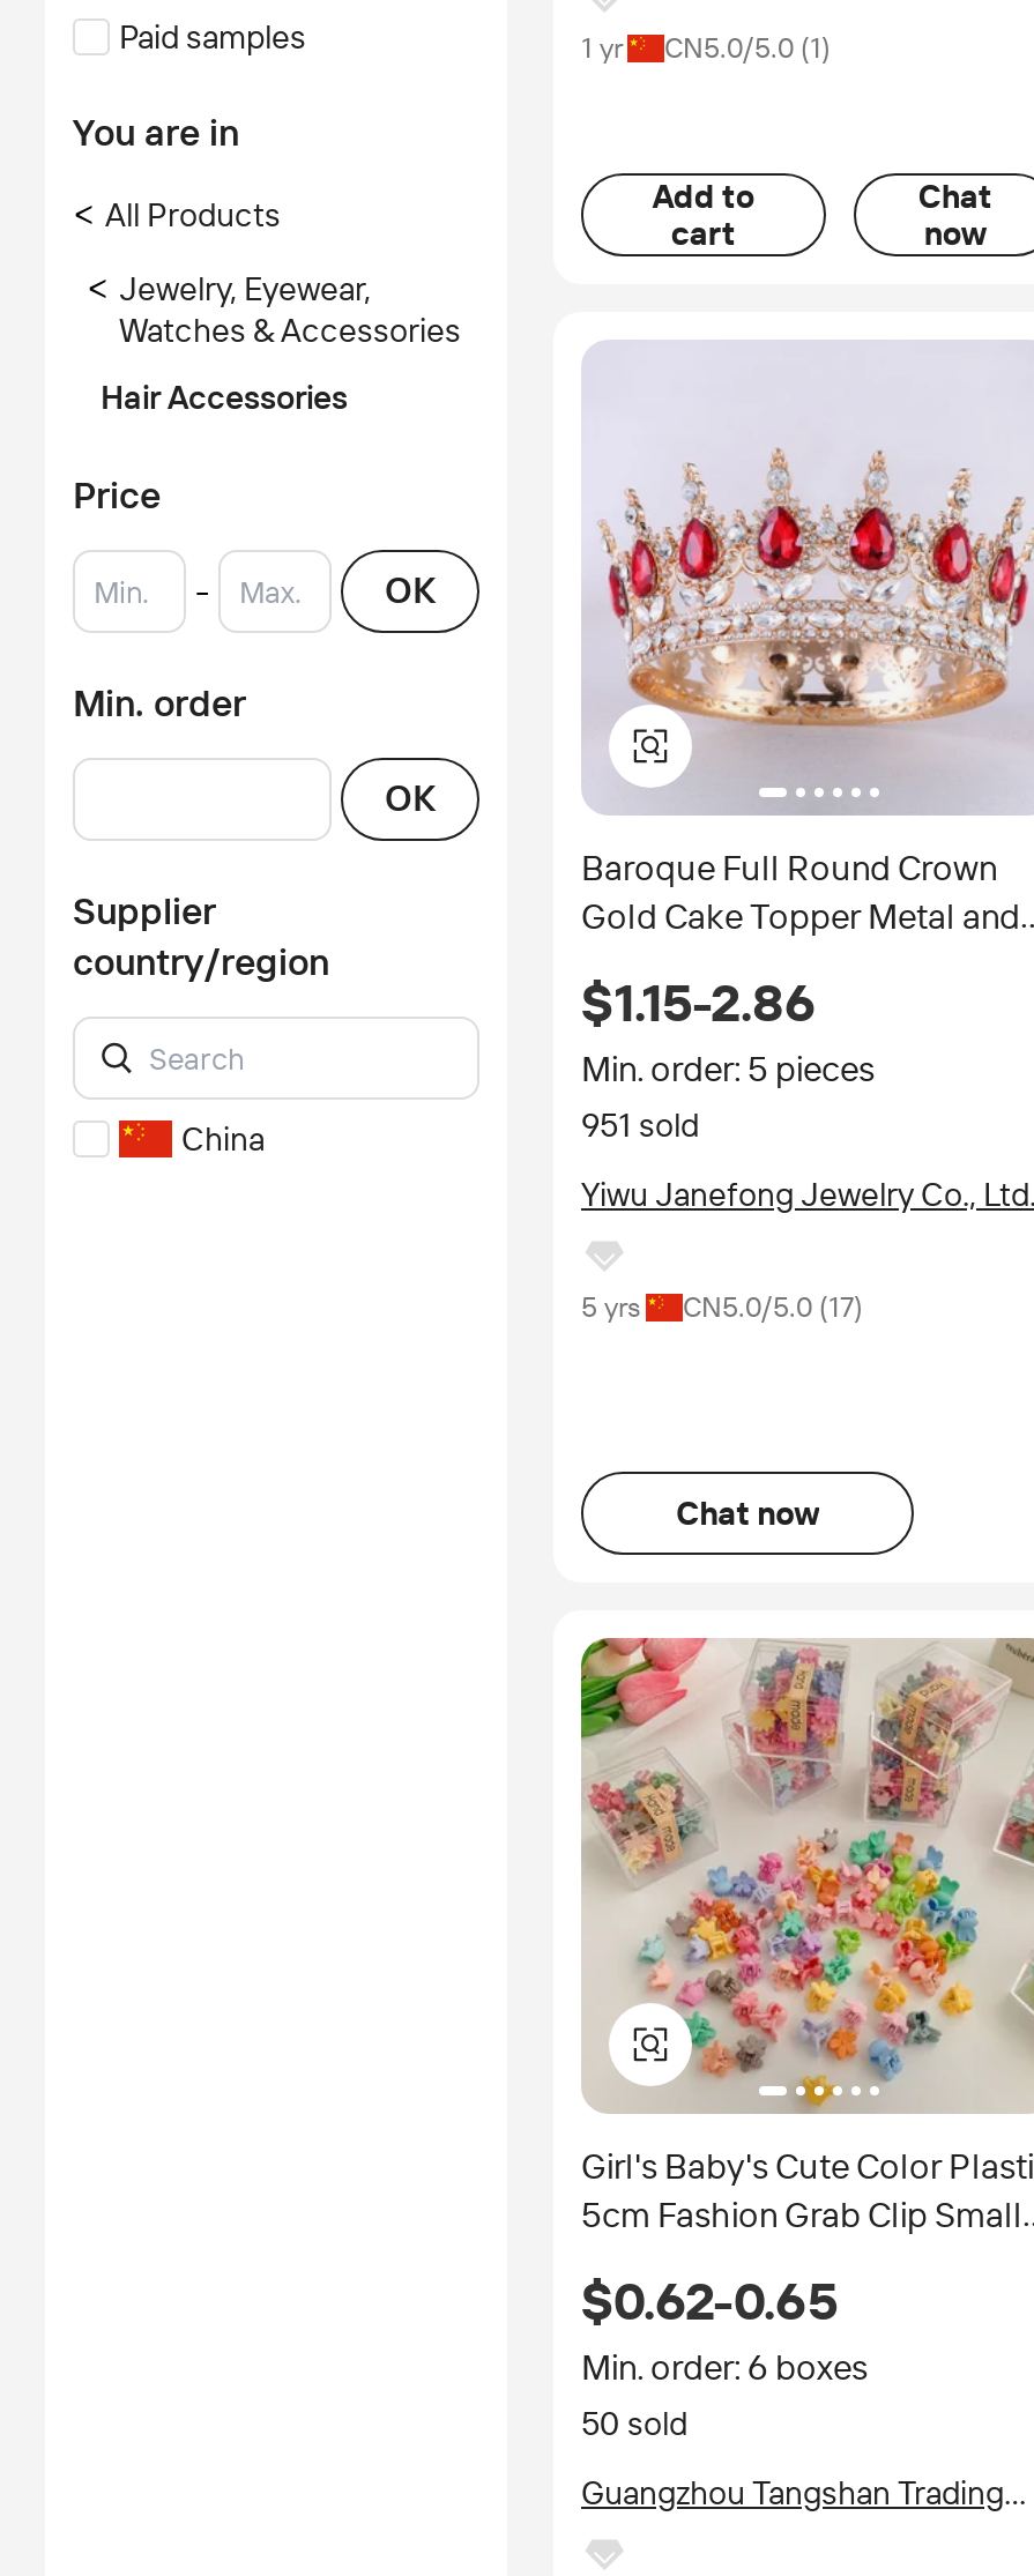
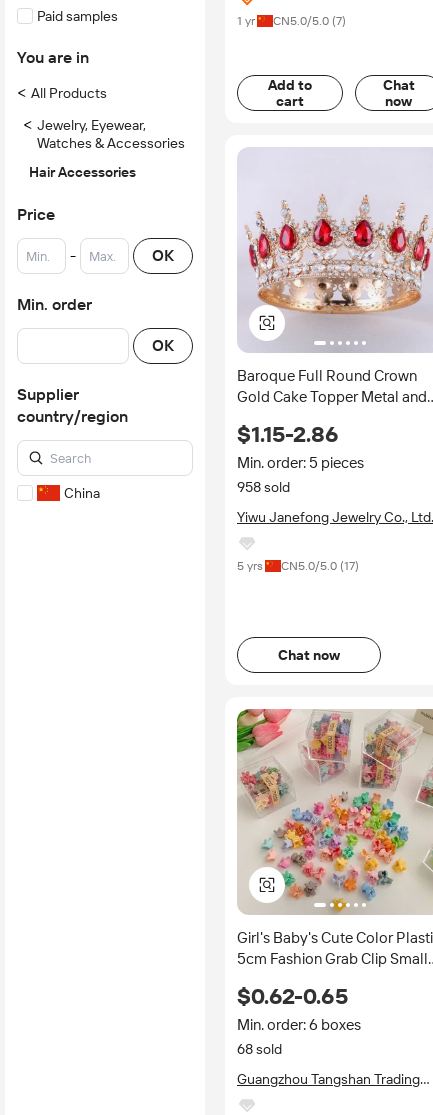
- 1 yr CN5.0/5.0 (1)
+ 1 yr CN5.0/5.0 (7)

- 951 sold
+ 958 sold

- 50 sold
+ 68 sold
